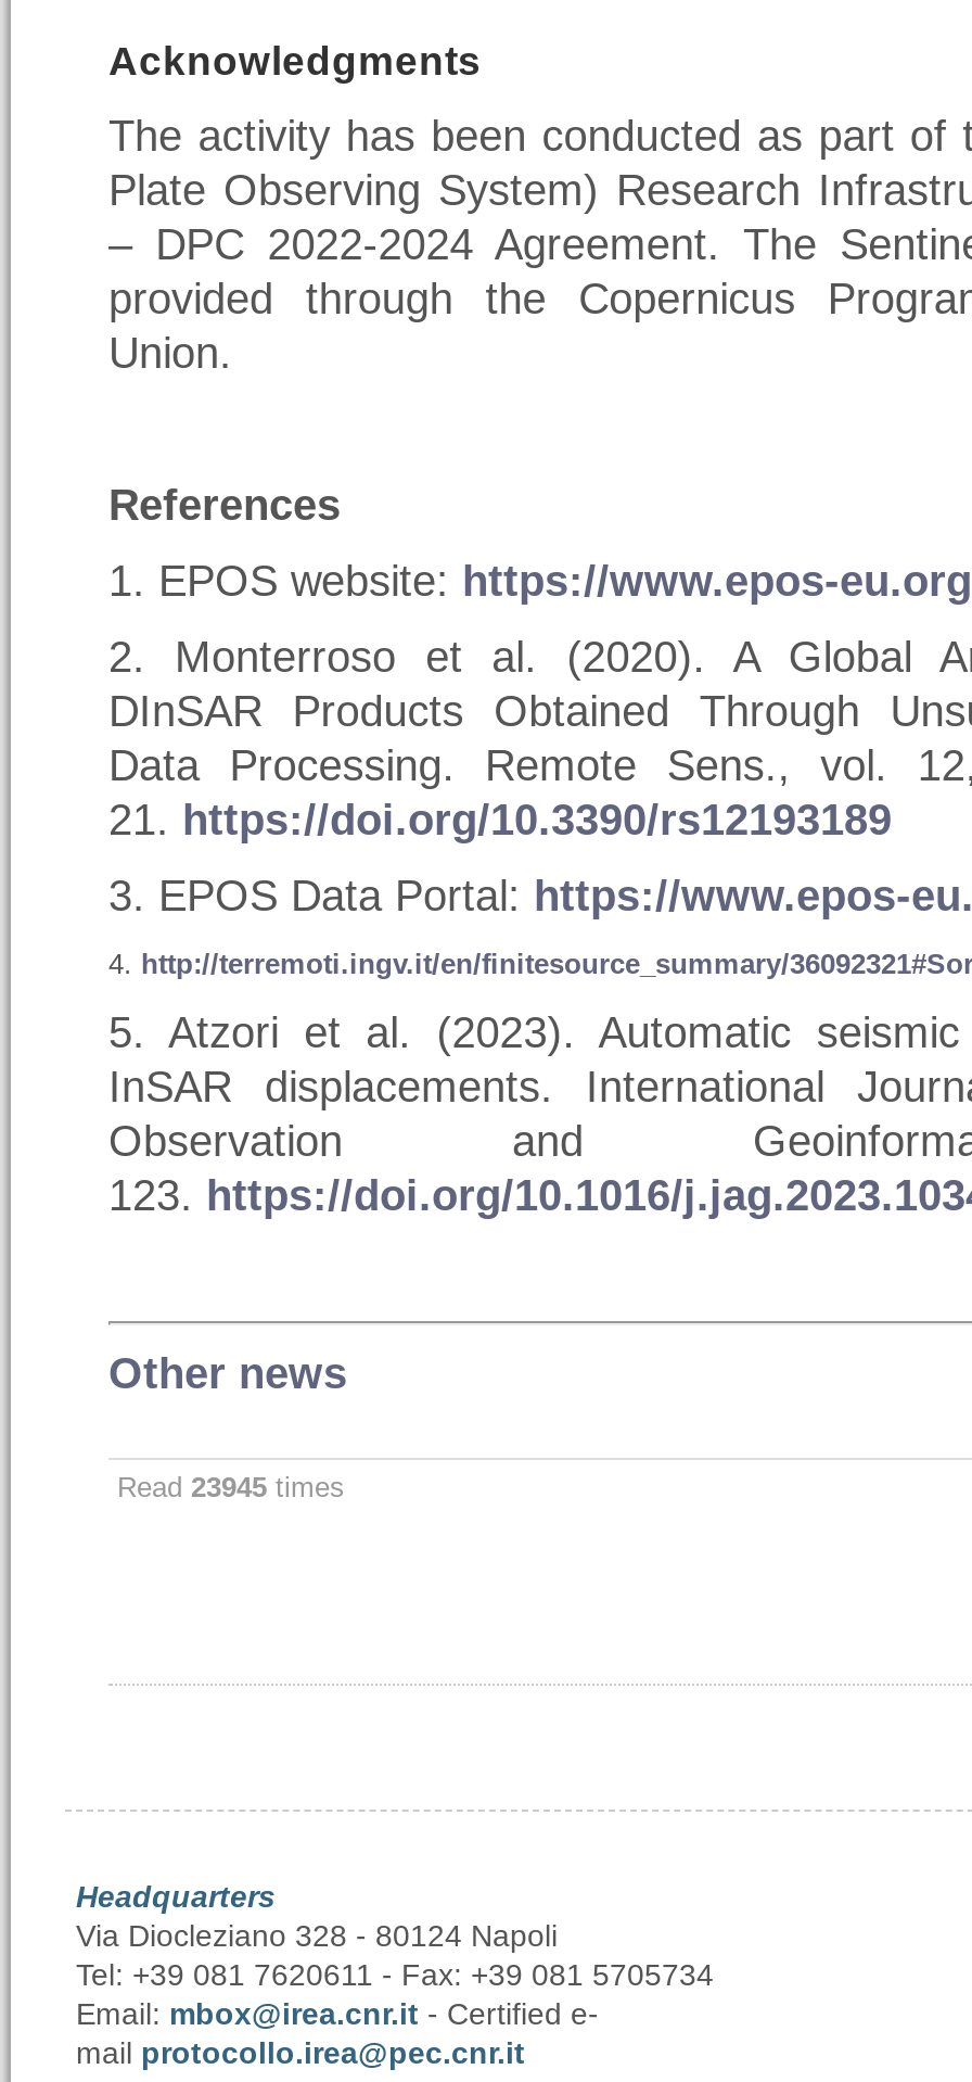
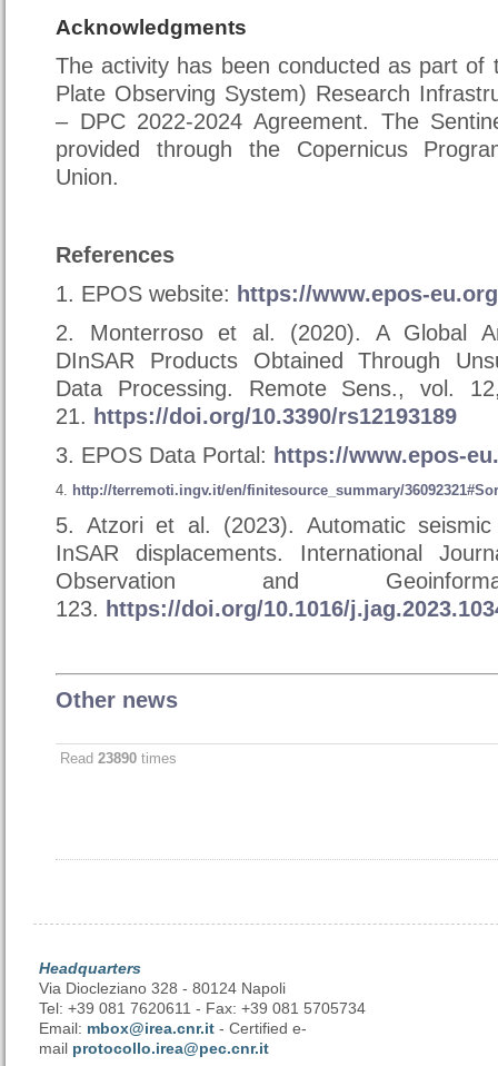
- Read 23945 times
+ Read 23890 times
